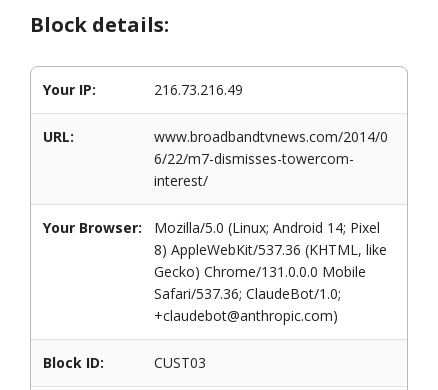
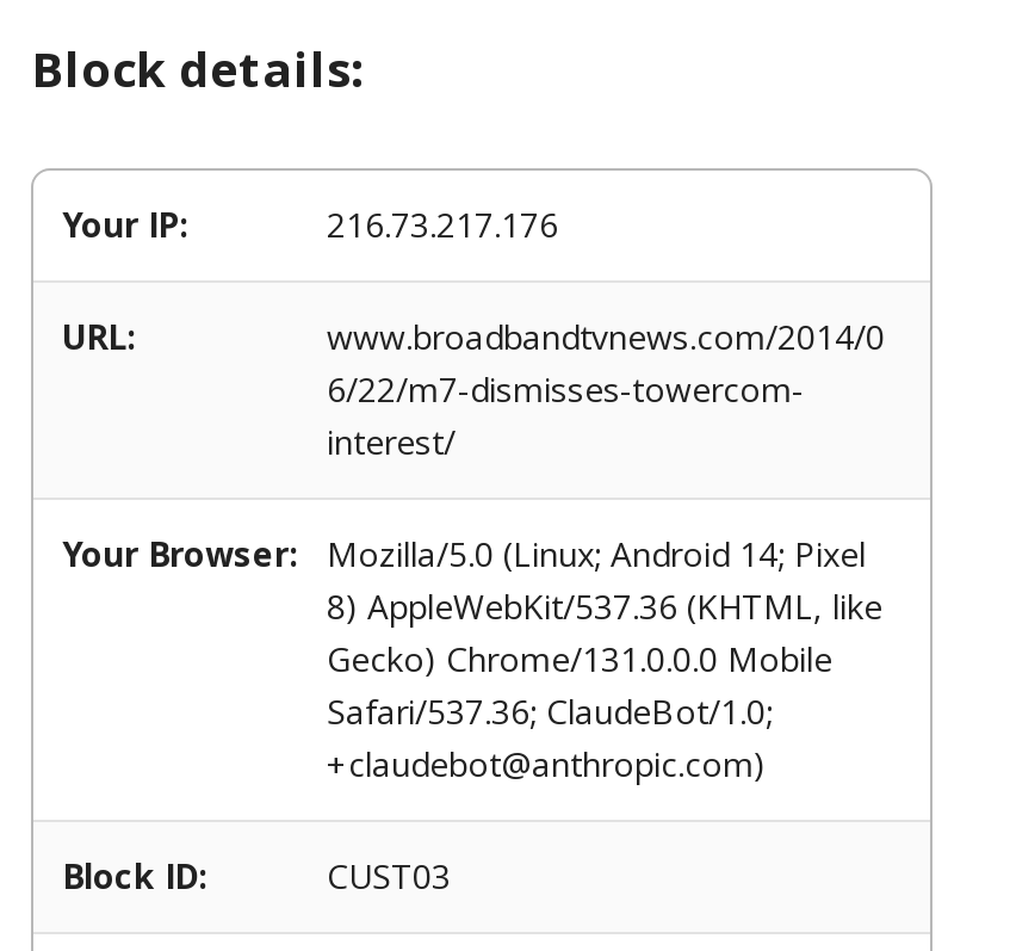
- 216.73.216.49
+ 216.73.217.176
